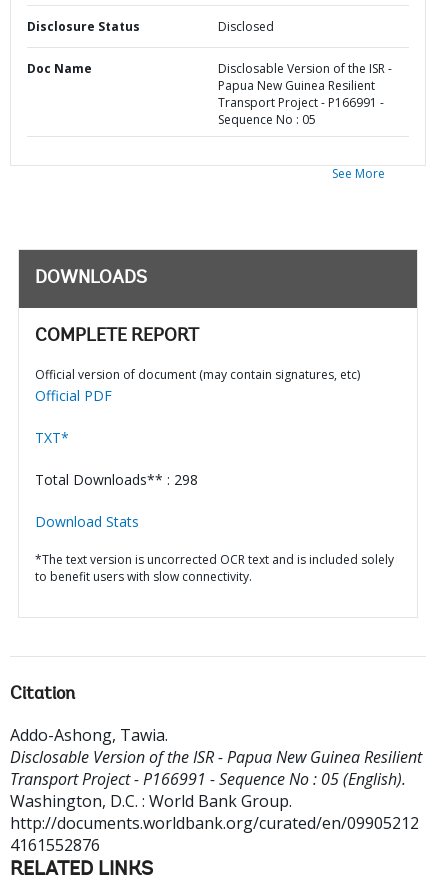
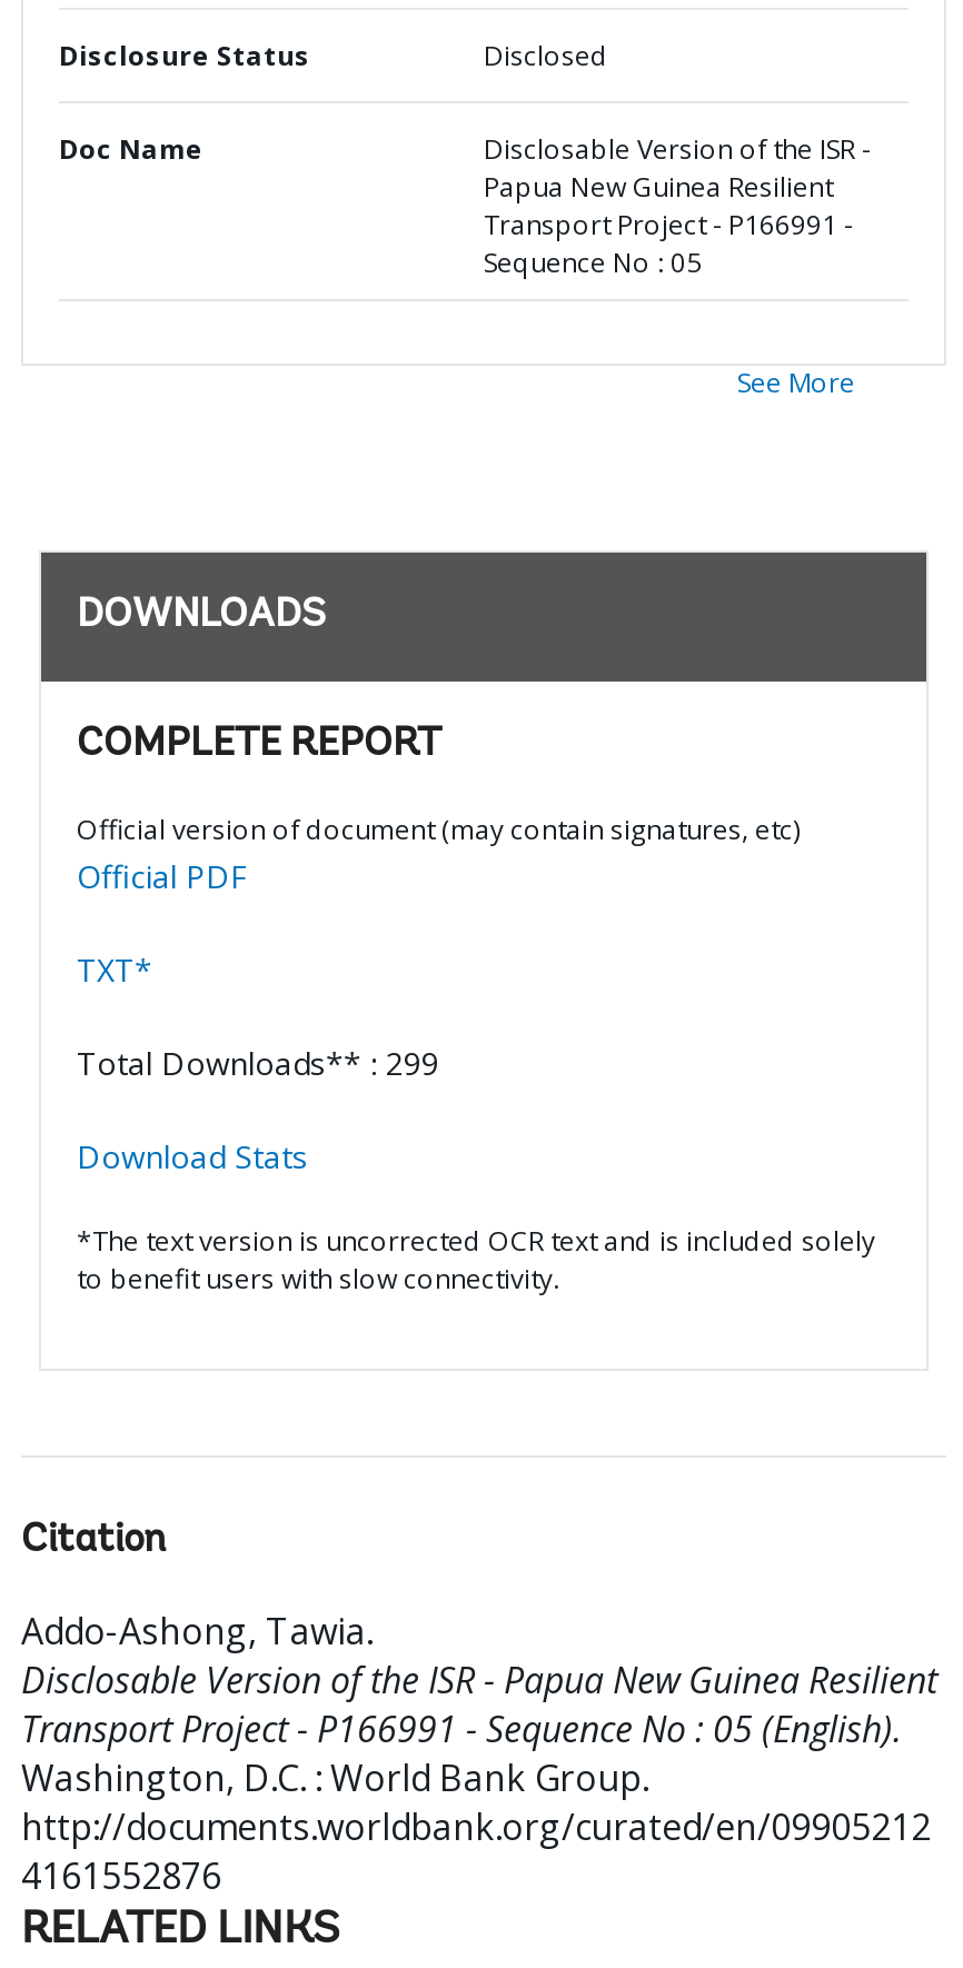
- Total Downloads** : 298
+ Total Downloads** : 299
